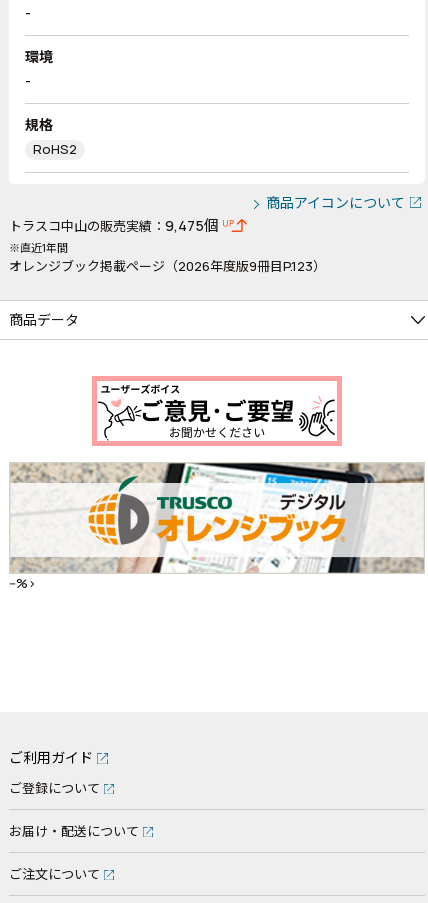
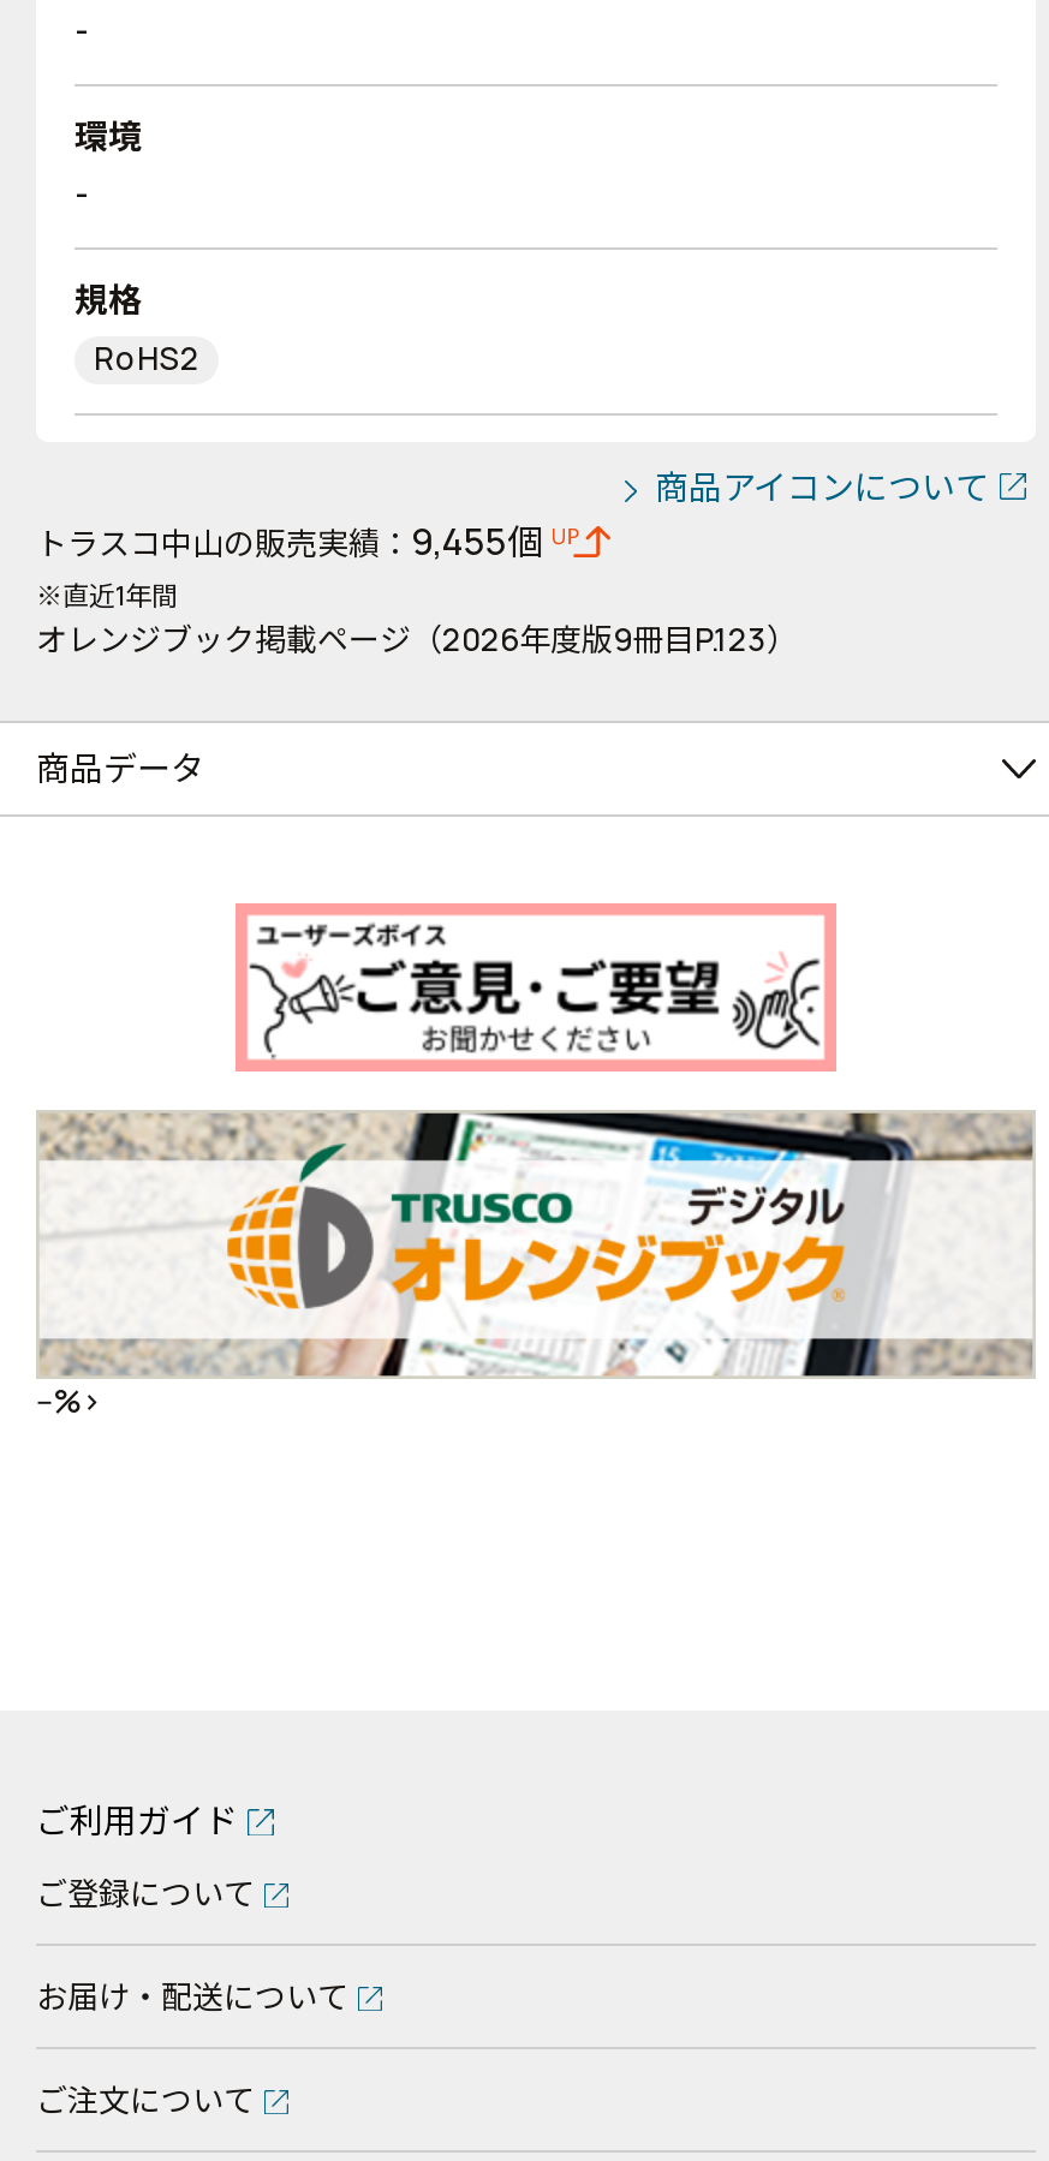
- トラスコ中山の販売実績：9,475個
+ トラスコ中山の販売実績：9,455個
